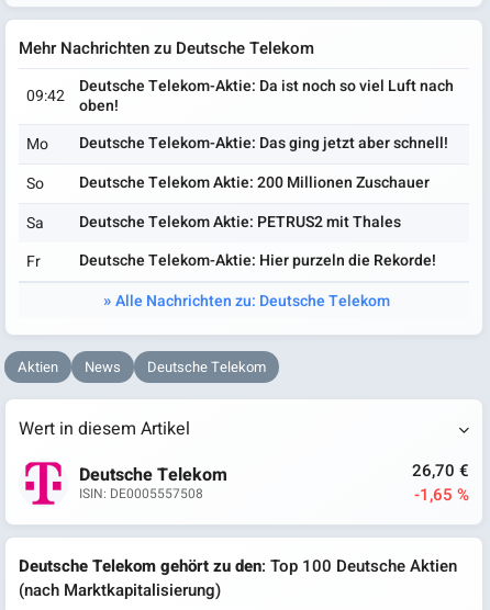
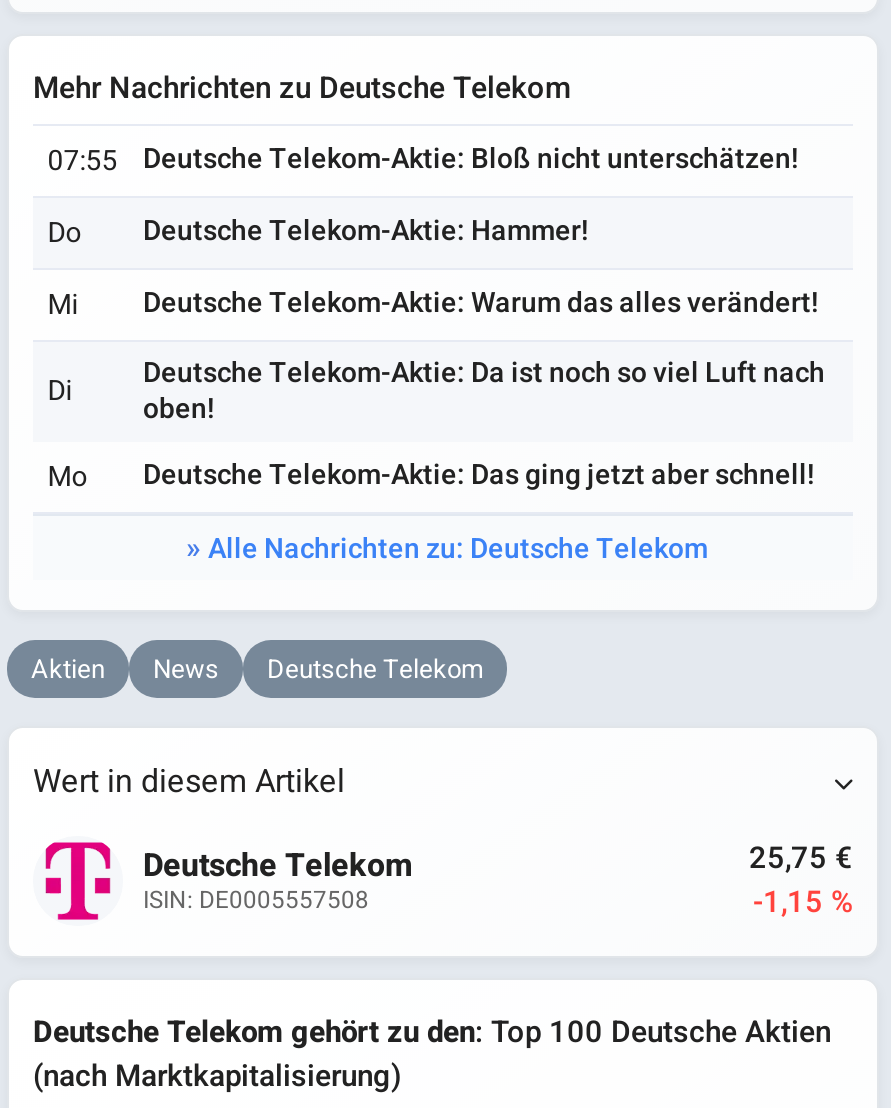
moved down: Deutsche Telekom-Aktie: Da ist noch so viel Luft nach

- 09:42
+ 07:55
+ Deutsche Telekom-Aktie: Bloß nicht unterschätzen!
+ Do
+ Deutsche Telekom-Aktie: Hammer!
+ Mi
+ Deutsche Telekom-Aktie: Warum das alles verändert!
+ Di

moved down: oben! | Mo | Deutsche Telekom-Aktie: Das ging jetzt aber schnell!

- So
- Deutsche Telekom Aktie: 200 Millionen Zuschauer
- Sa
- Deutsche Telekom Aktie: PETRUS2 mit Thales
- Fr
- Deutsche Telekom-Aktie: Hier purzeln die Rekorde!

- 26,70 €
+ 25,75 €

- -1,65 %
+ -1,15 %
